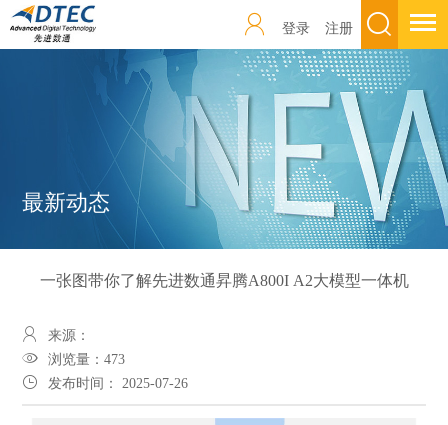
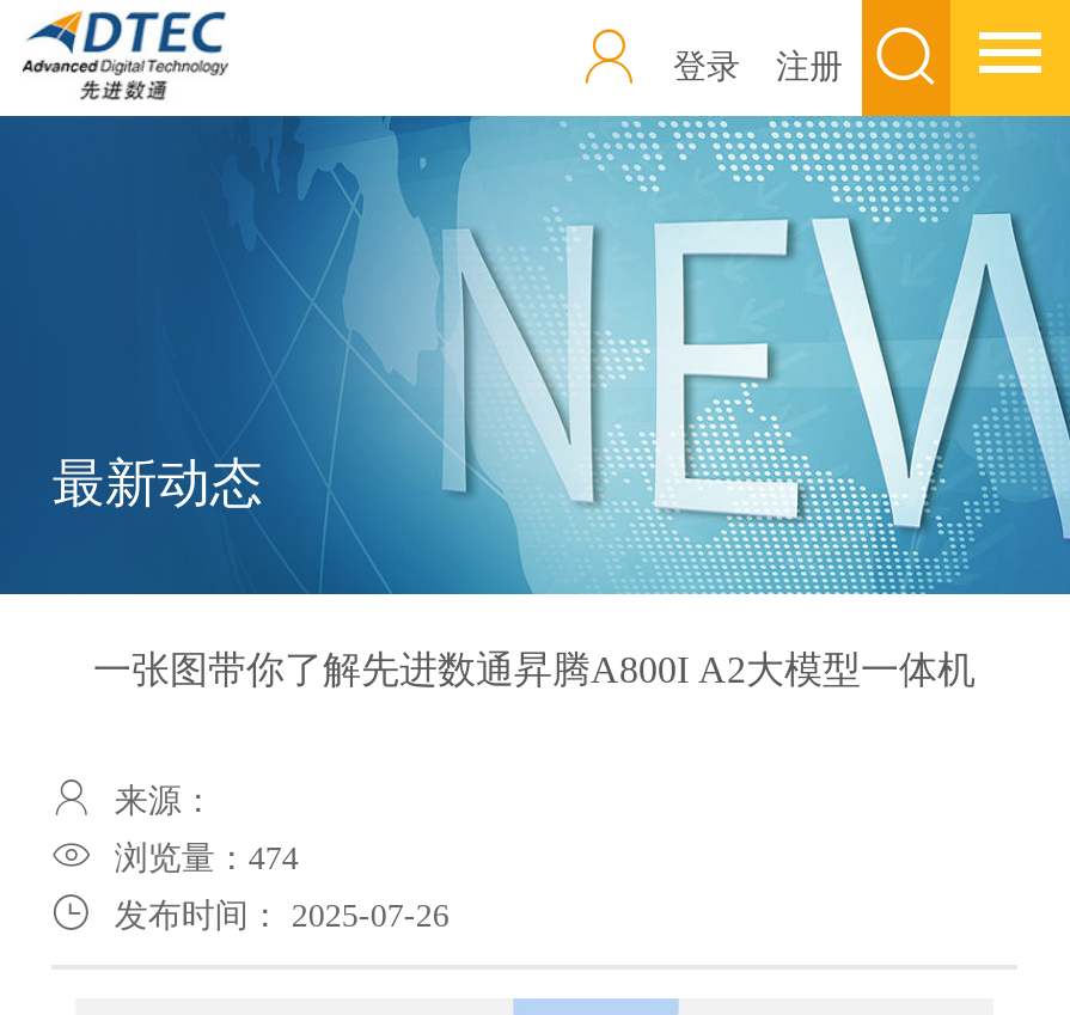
- 浏览量：473
+ 浏览量：474
